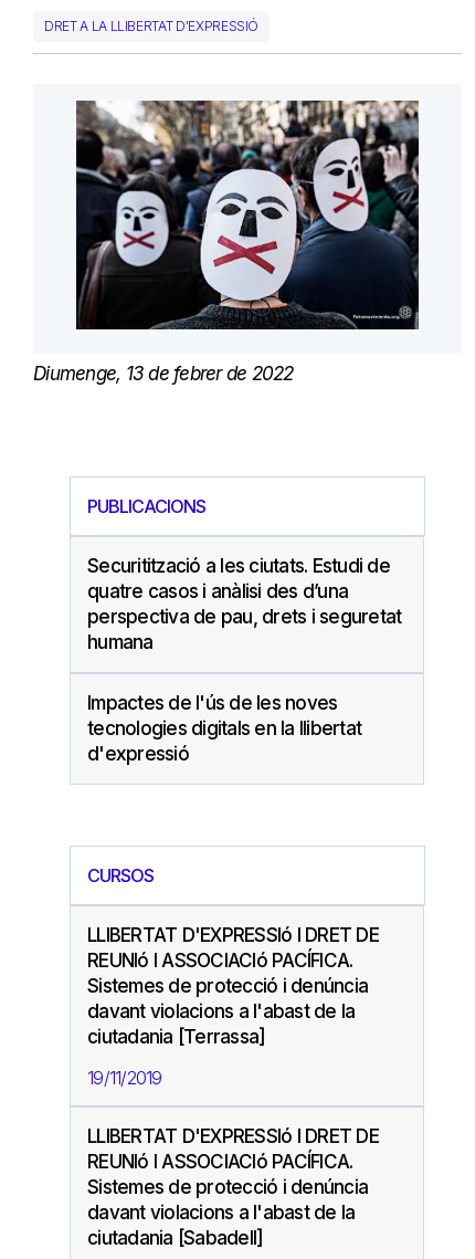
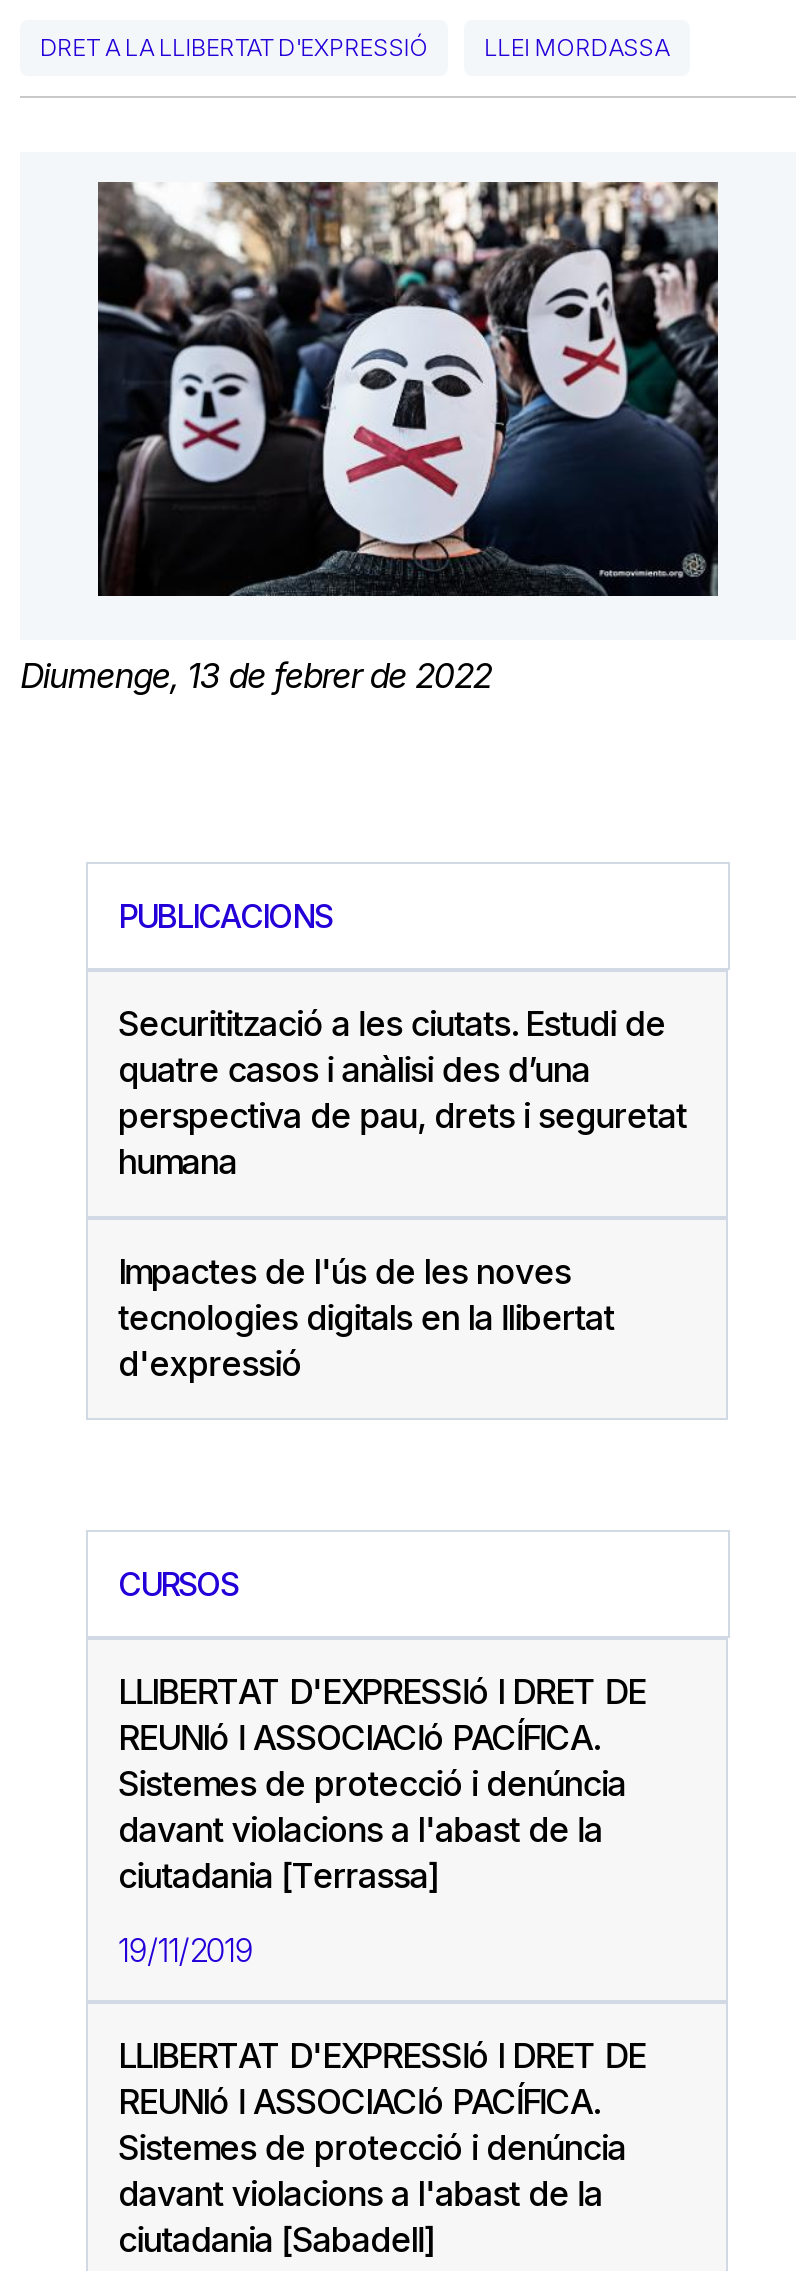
+ LLEI MORDASSA
